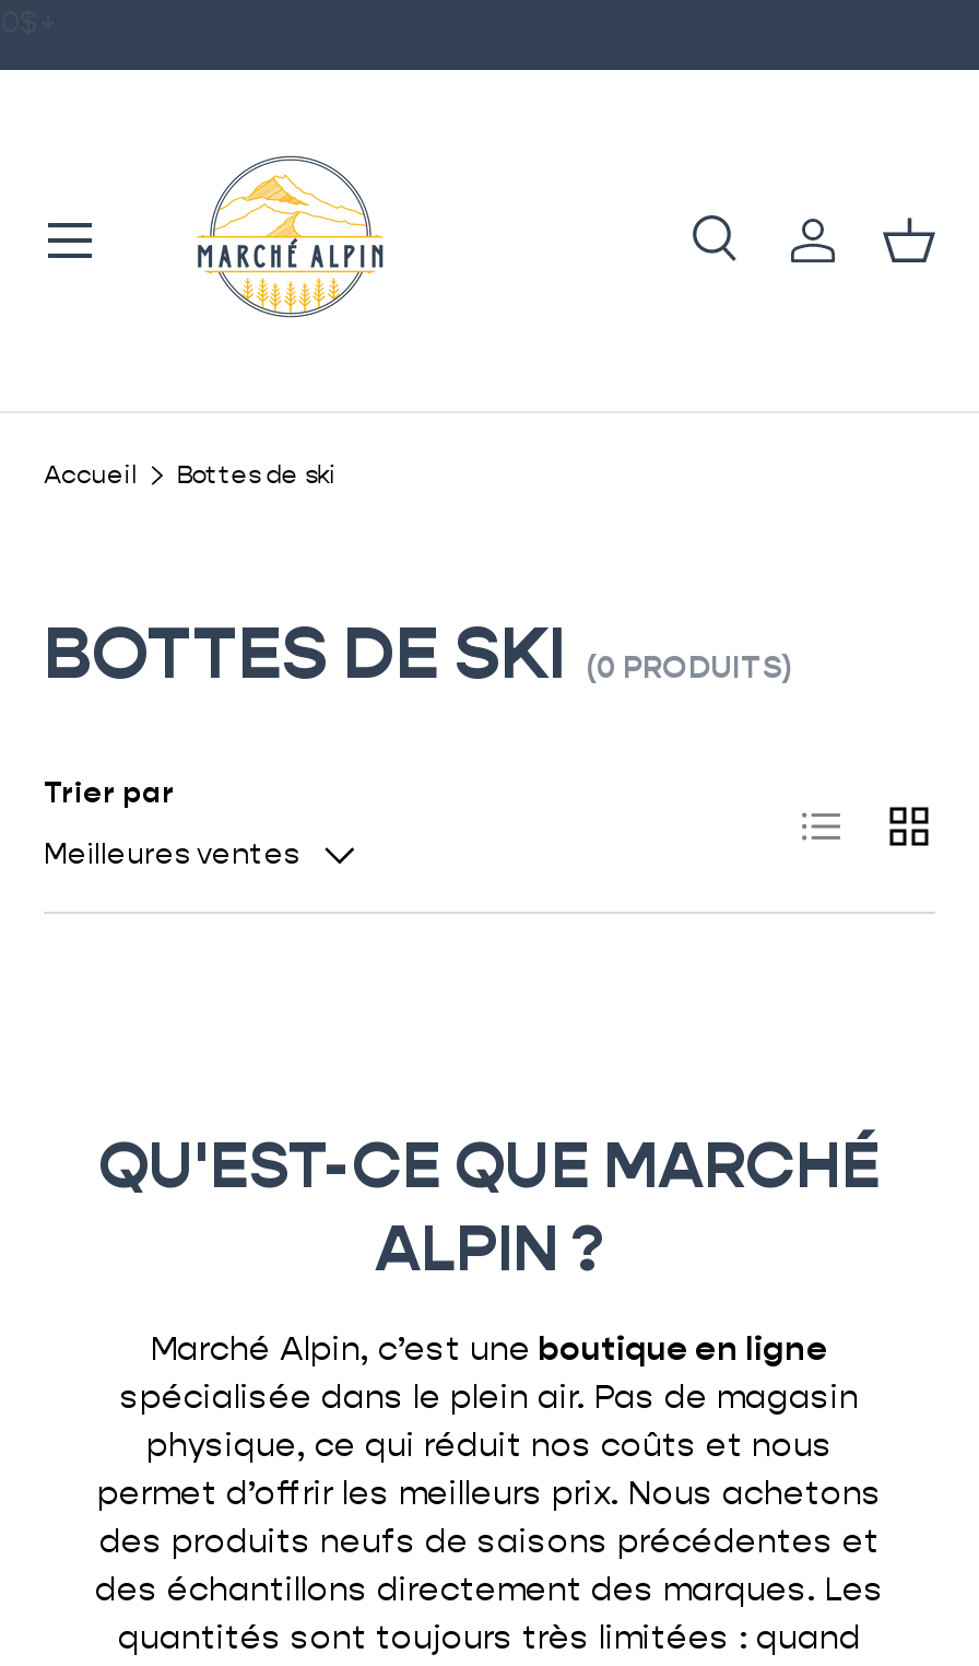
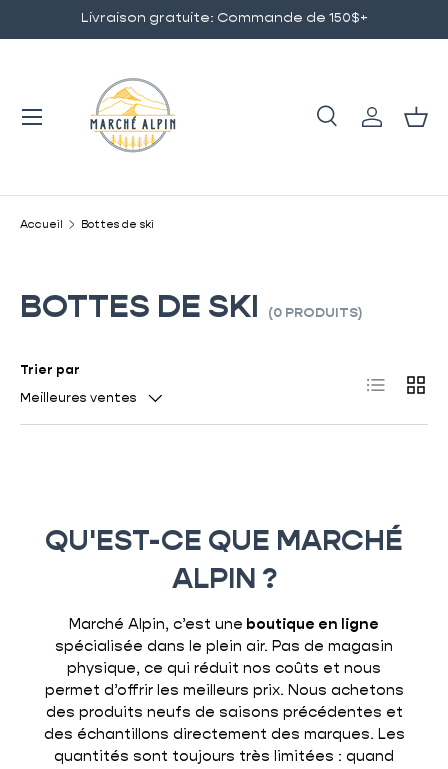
+ Livraison gratuite: Commande de 150$+
